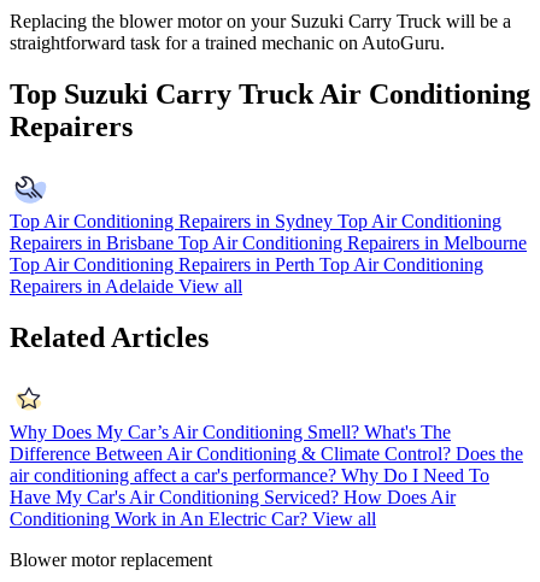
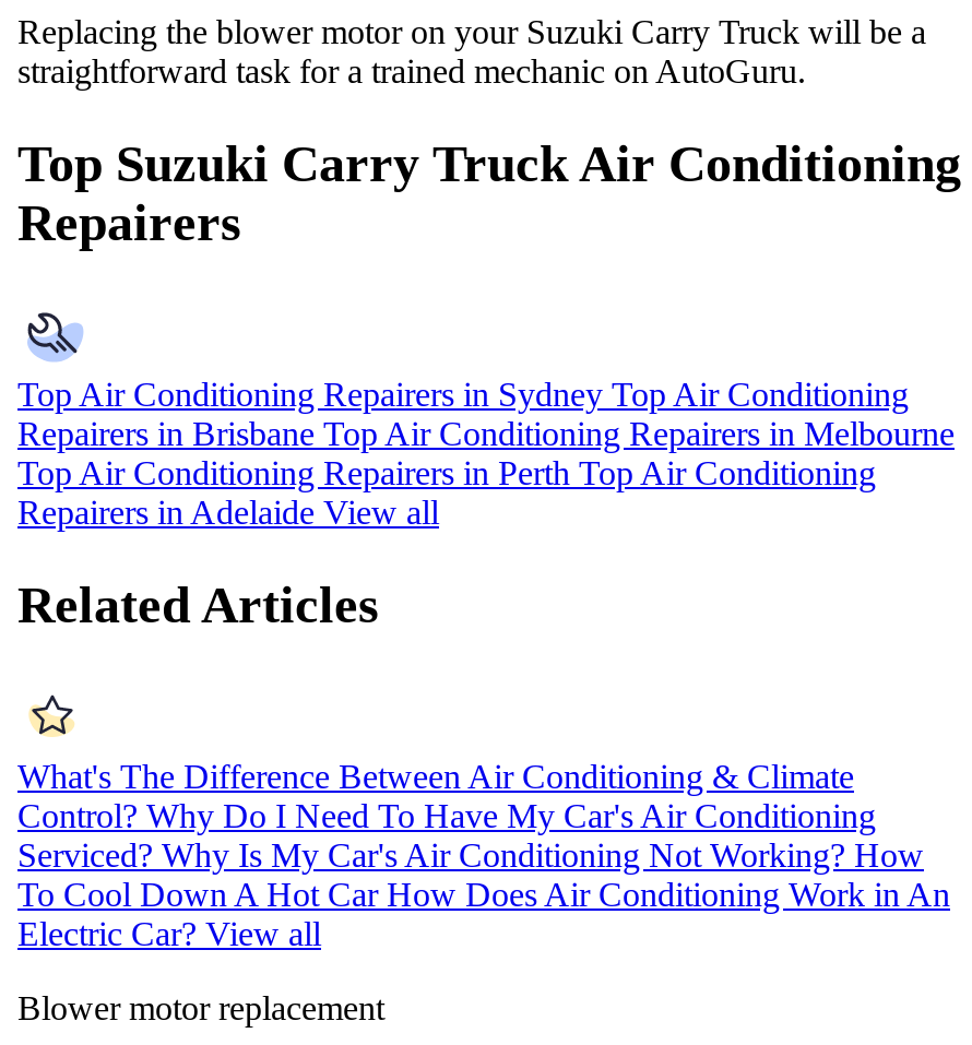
- Why Does My Car’s Air Conditioning Smell? What's The
- Difference Between Air Conditioning & Climate Control? Does the
- air conditioning affect a car's performance? Why Do I Need To
- Have My Car's Air Conditioning Serviced? How Does Air
- Conditioning Work in An Electric Car? View all
+ What's The Difference Between Air Conditioning & Climate
+ Control? Why Do I Need To Have My Car's Air Conditioning
+ Serviced? Why Is My Car's Air Conditioning Not Working? How
+ To Cool Down A Hot Car How Does Air Conditioning Work in An
+ Electric Car? View all
